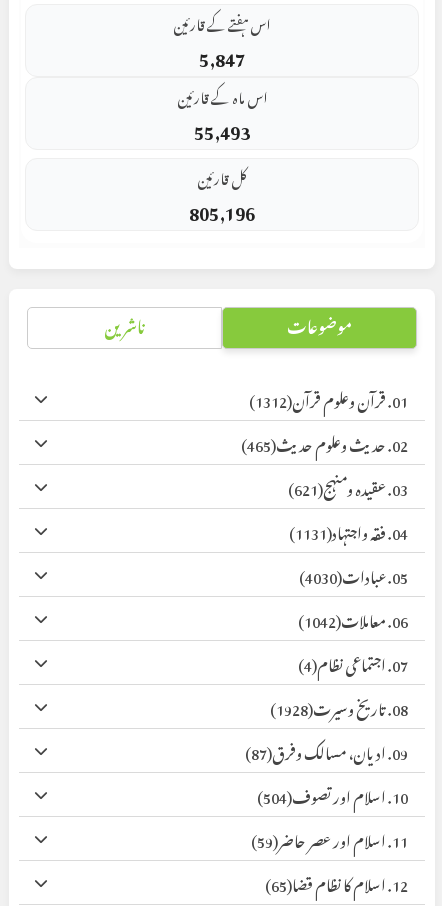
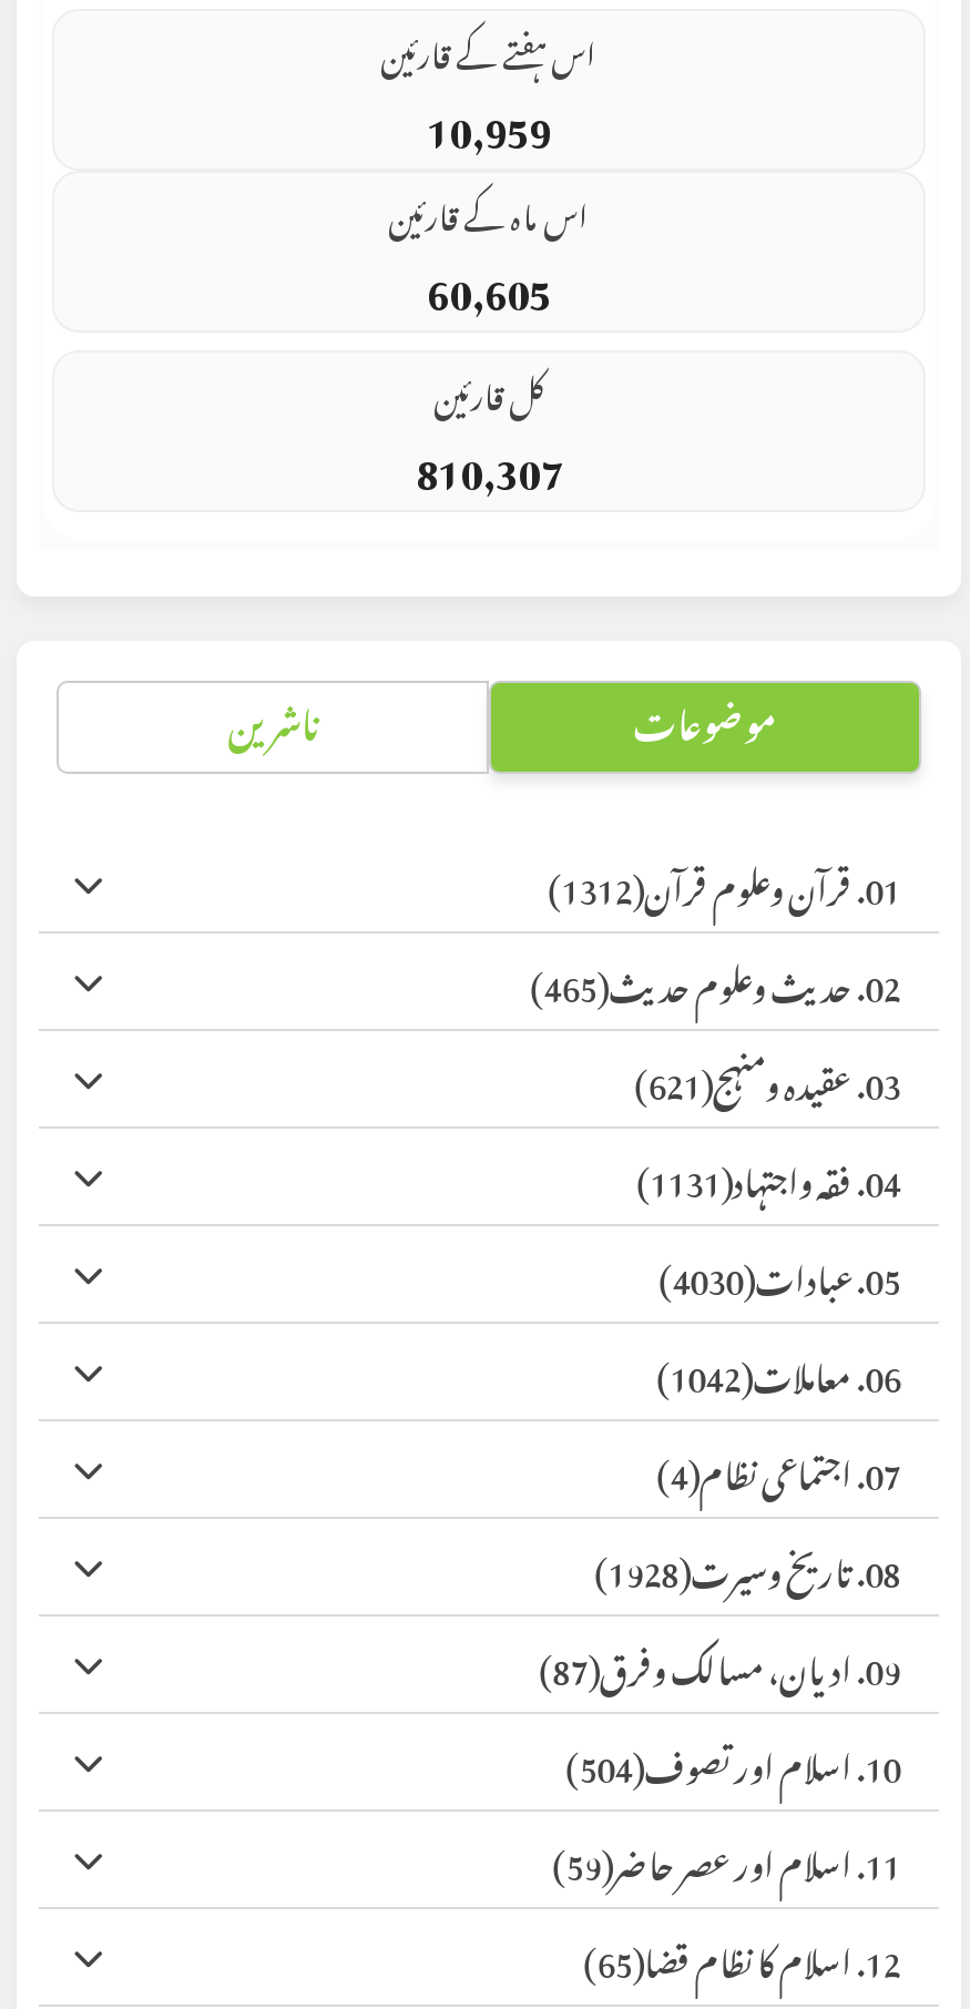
- 5,847
+ 10,959

- 55,493
+ 60,605

- 805,196
+ 810,307
